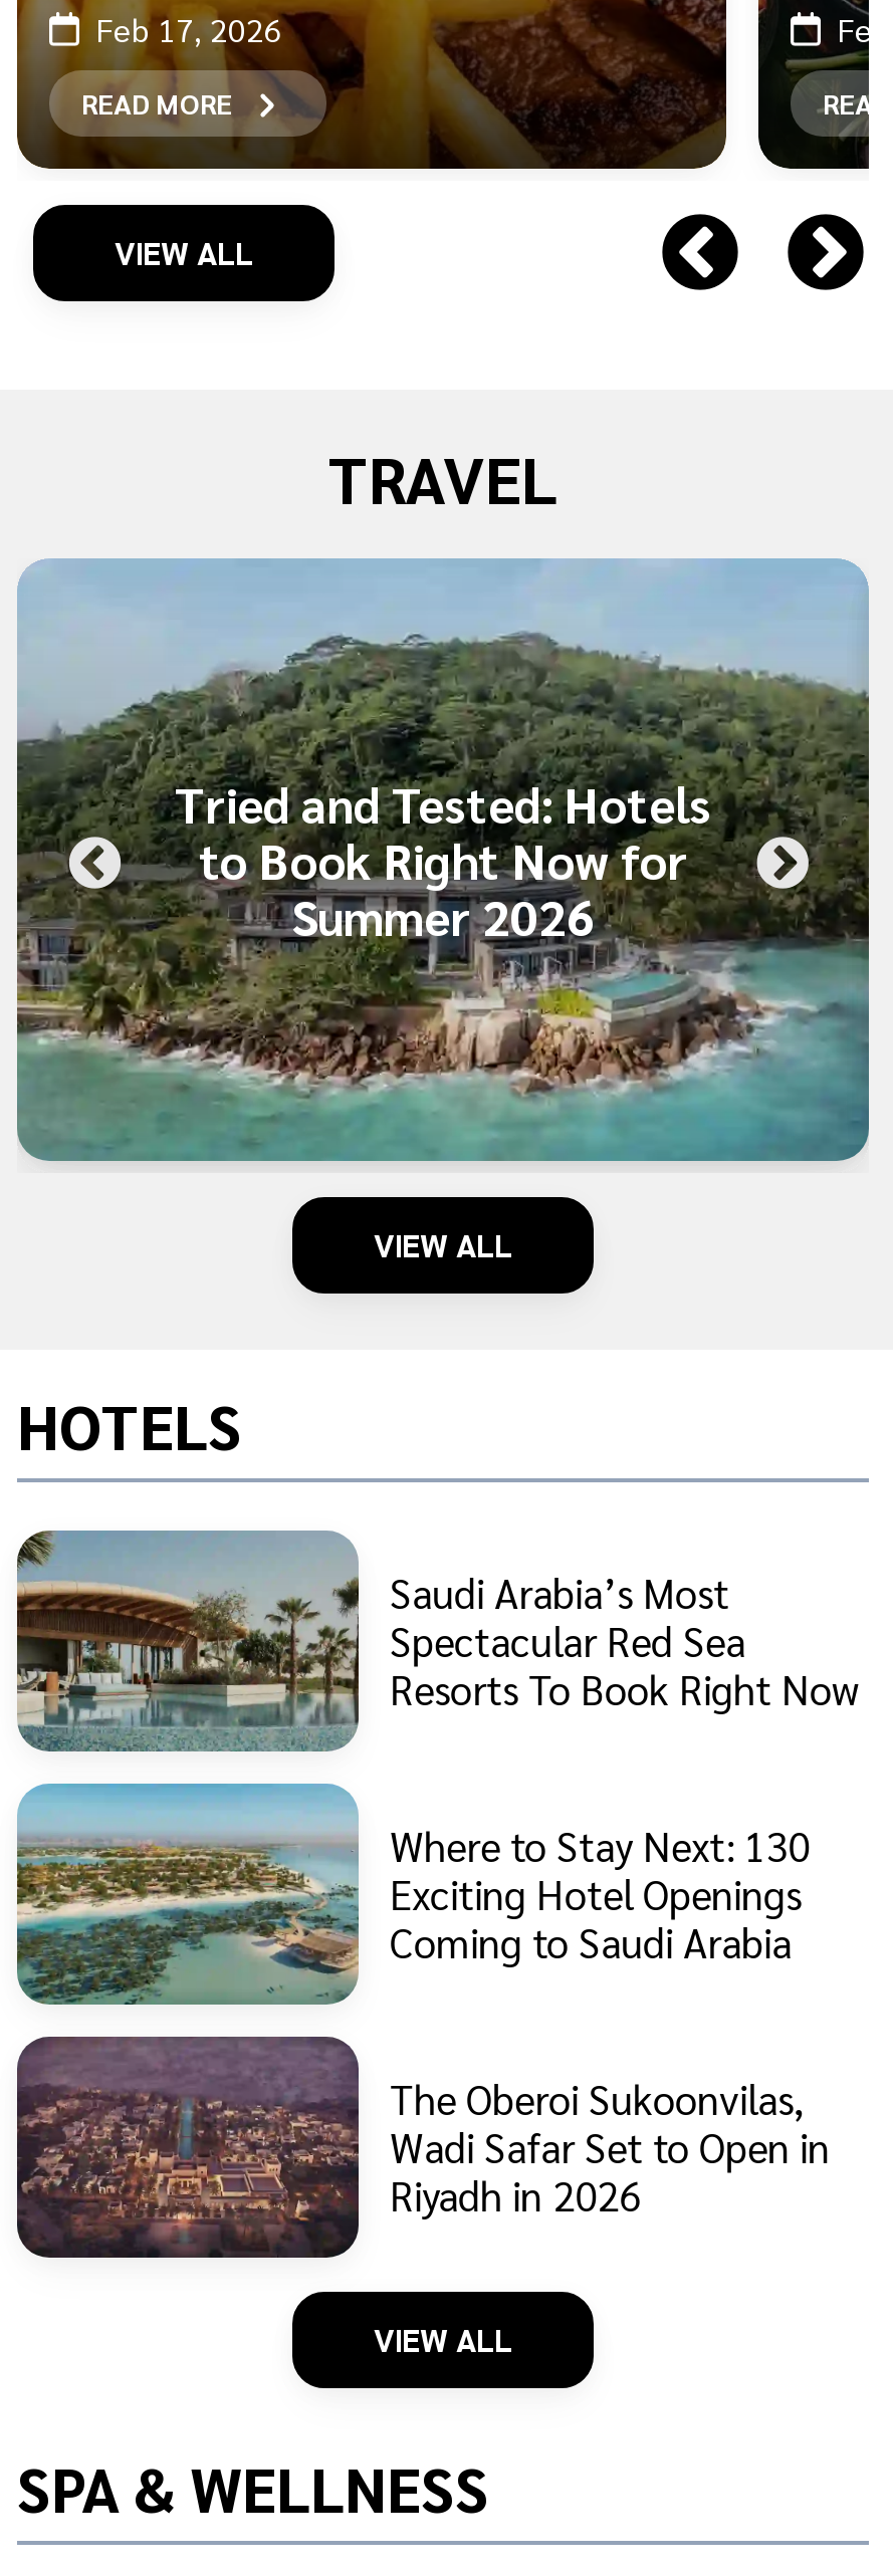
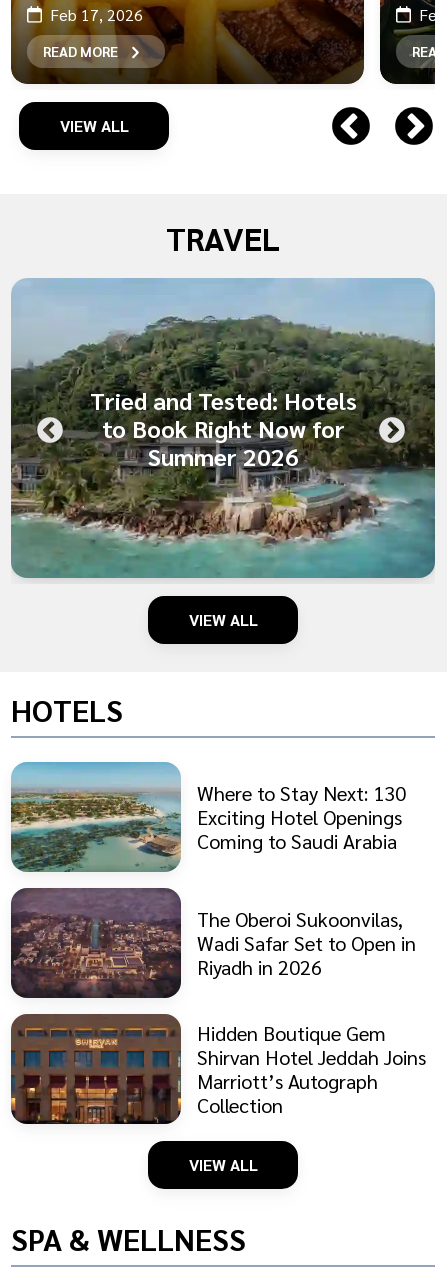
- [image]
- Saudi Arabia’s Most
- Spectacular Red Sea
- Resorts To Book Right Now

moved up: [image] | Where to Stay Next: 130 | Exciting Hotel Openings | Coming to Saudi Arabia | The Oberoi Sukoonvilas, | Wadi Safar Set to Open in | Riyadh in 2026

+ [image]
+ Hidden Boutique Gem
+ Shirvan Hotel Jeddah Joins
+ Marriott’s Autograph
+ Collection
